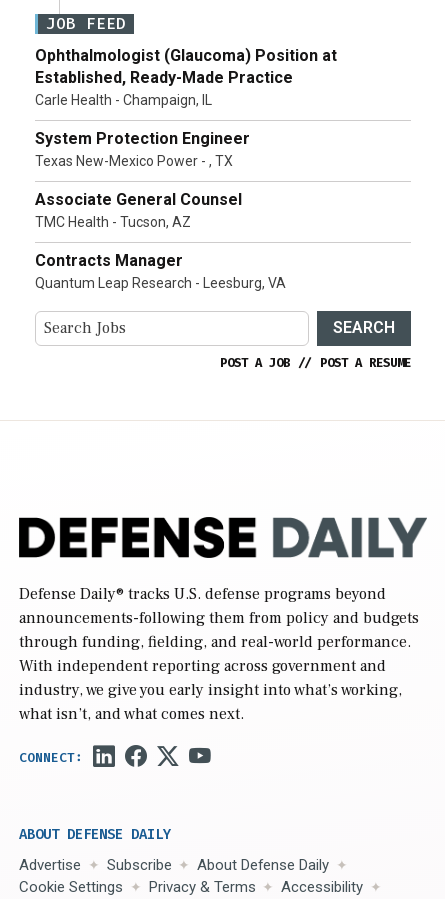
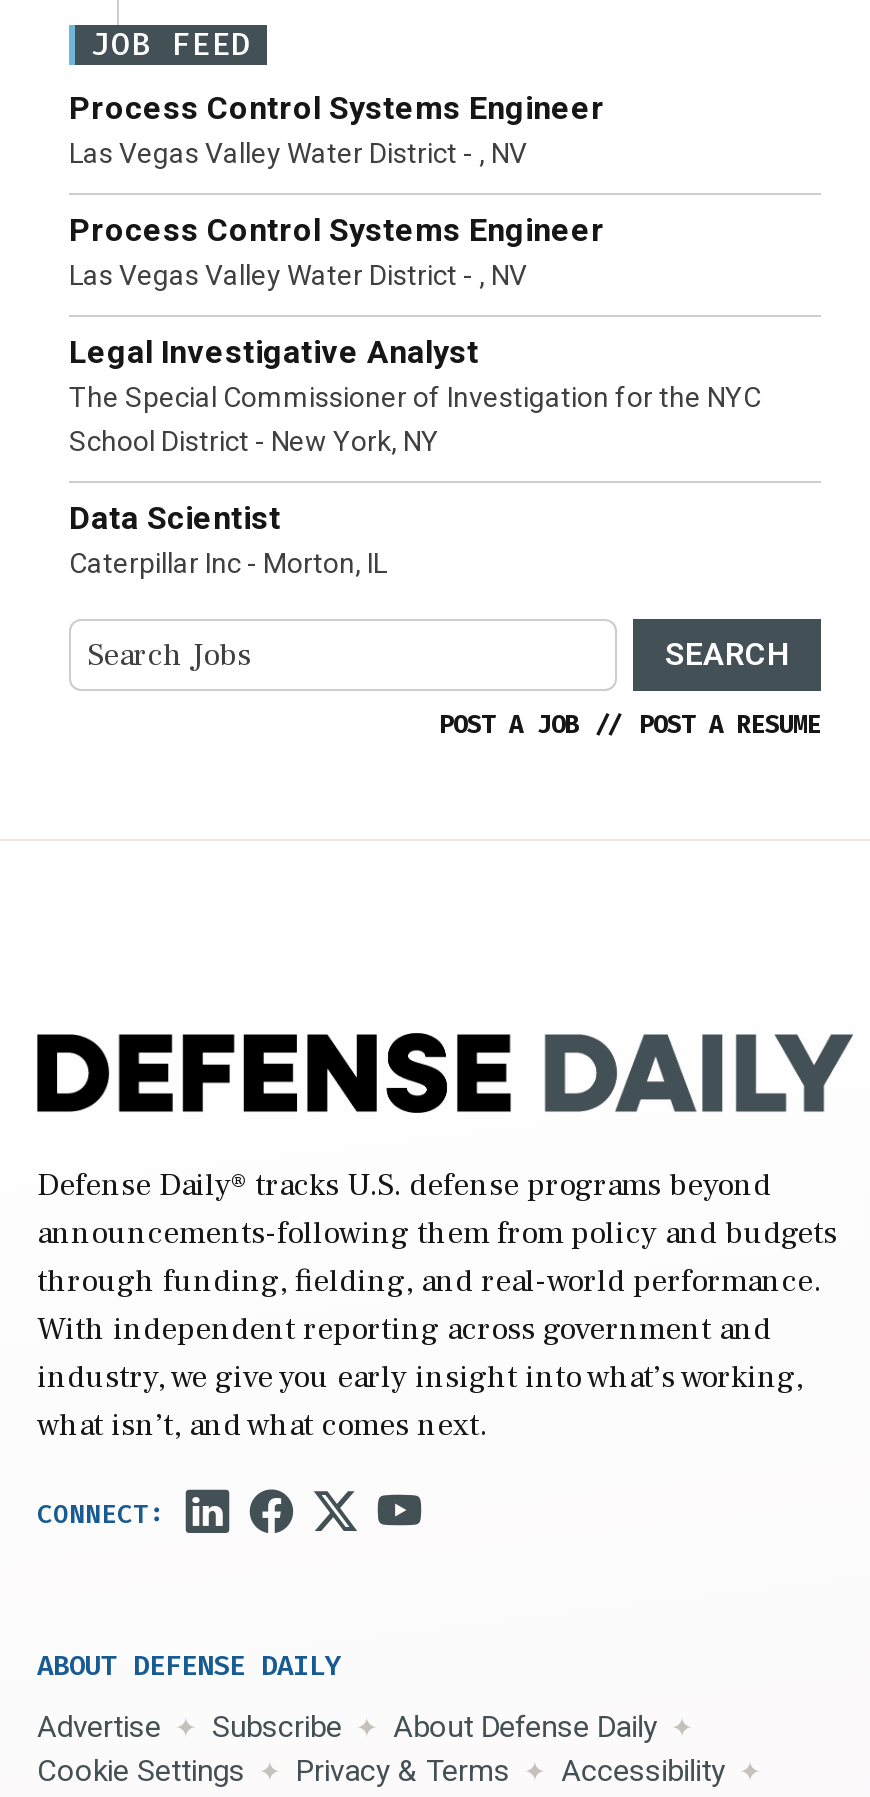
- Ophthalmologist (Glaucoma) Position at
- Established, Ready-Made Practice
- Carle Health - Champaign, IL
+ Process Control Systems Engineer
+ Las Vegas Valley Water District - , NV

- System Protection Engineer
- Texas New-Mexico Power - , TX
+ Process Control Systems Engineer
+ Las Vegas Valley Water District - , NV

- Associate General Counsel
- TMC Health - Tucson, AZ
+ Legal Investigative Analyst
+ The Special Commissioner of Investigation for the NYC
+ School District - New York, NY

- Contracts Manager
- Quantum Leap Research - Leesburg, VA
+ Data Scientist
+ Caterpillar Inc - Morton, IL
